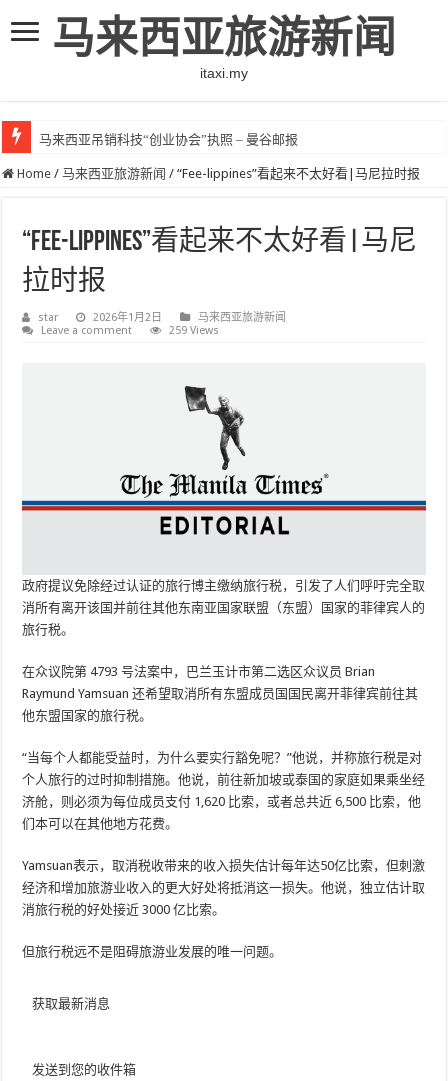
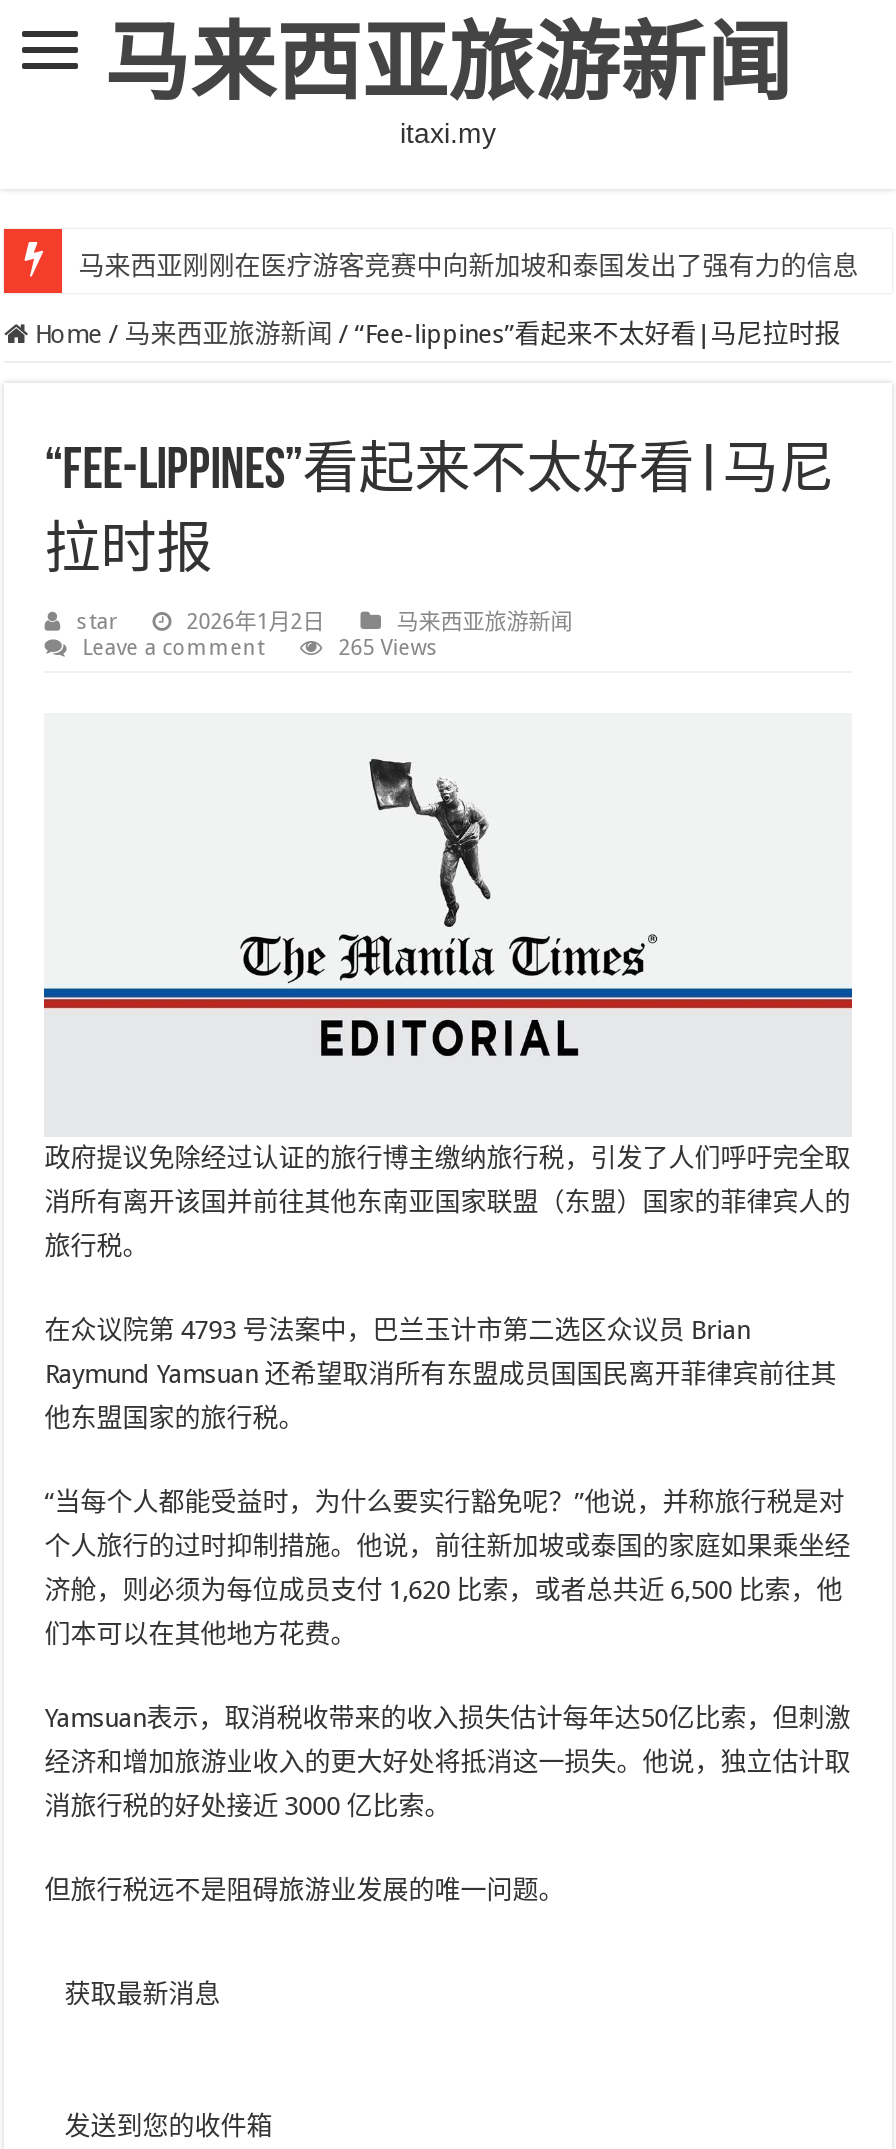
- 马来西亚吊销科技“创业协会”执照 – 曼谷邮报
+ 马来西亚刚刚在医疗游客竞赛中向新加坡和泰国发出了强有力的信息

- 259 Views
+ 265 Views
